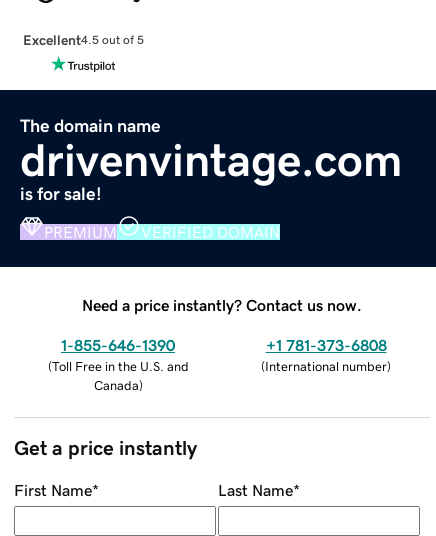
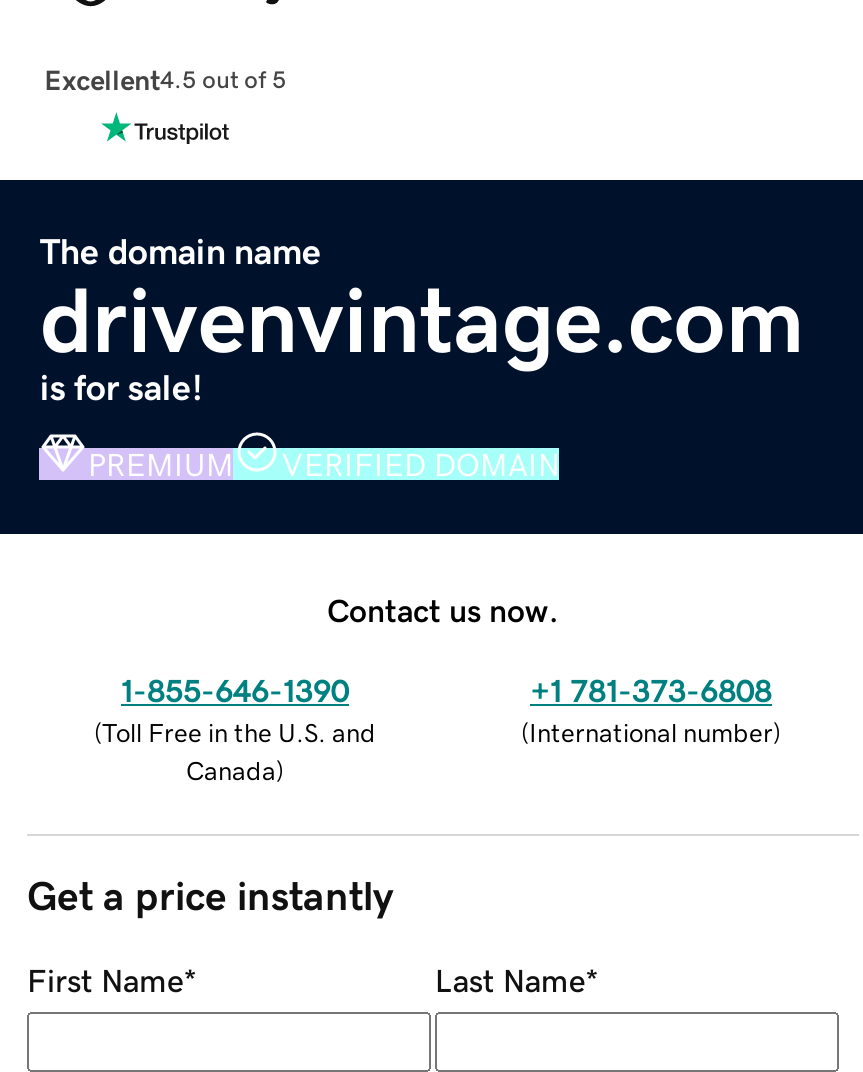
- Need a price instantly? Contact us now.
+ Contact us now.
